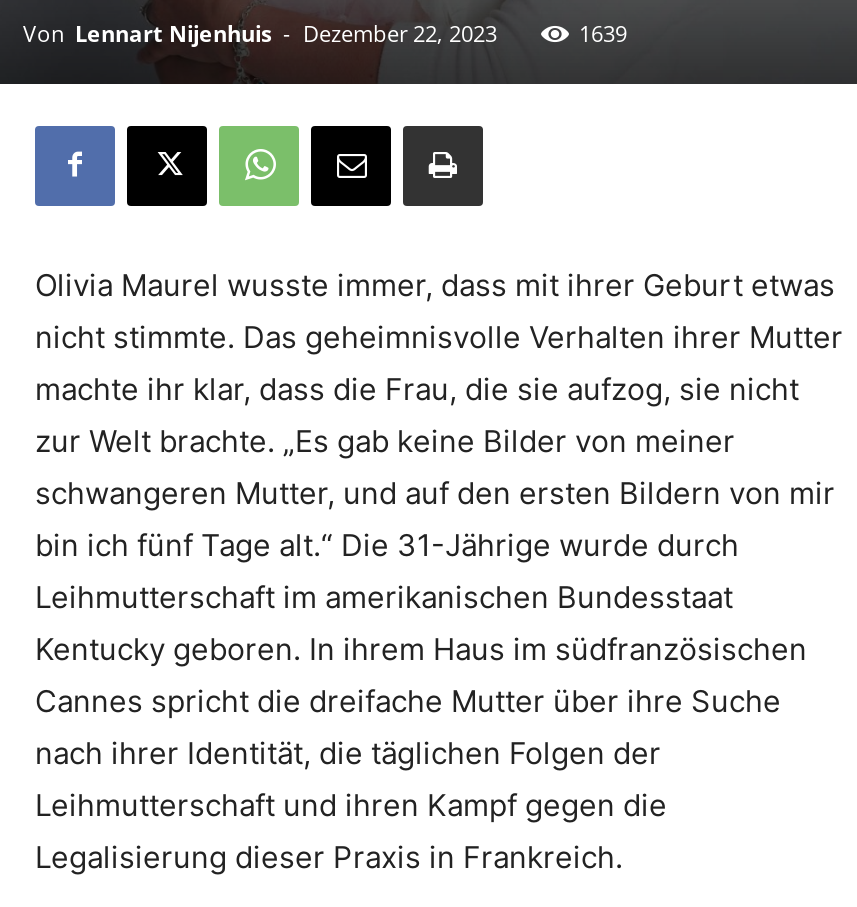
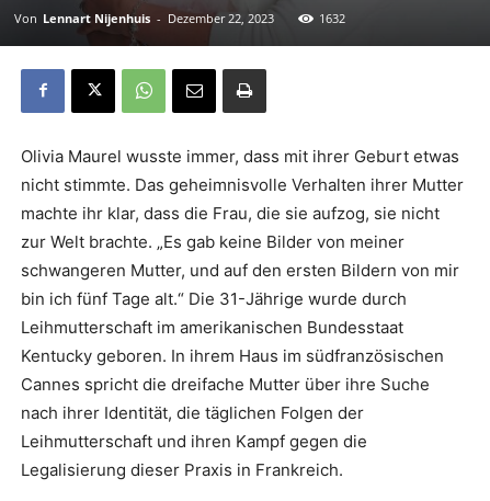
- 1639
+ 1632
